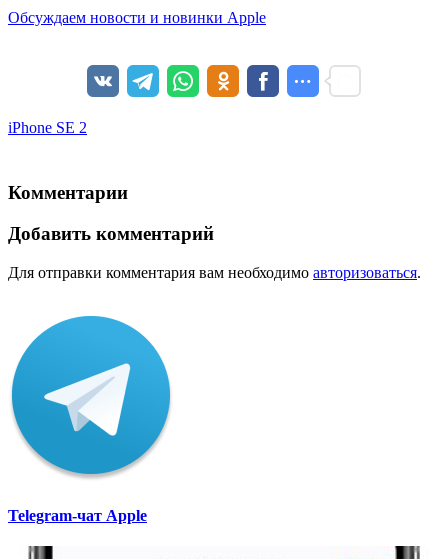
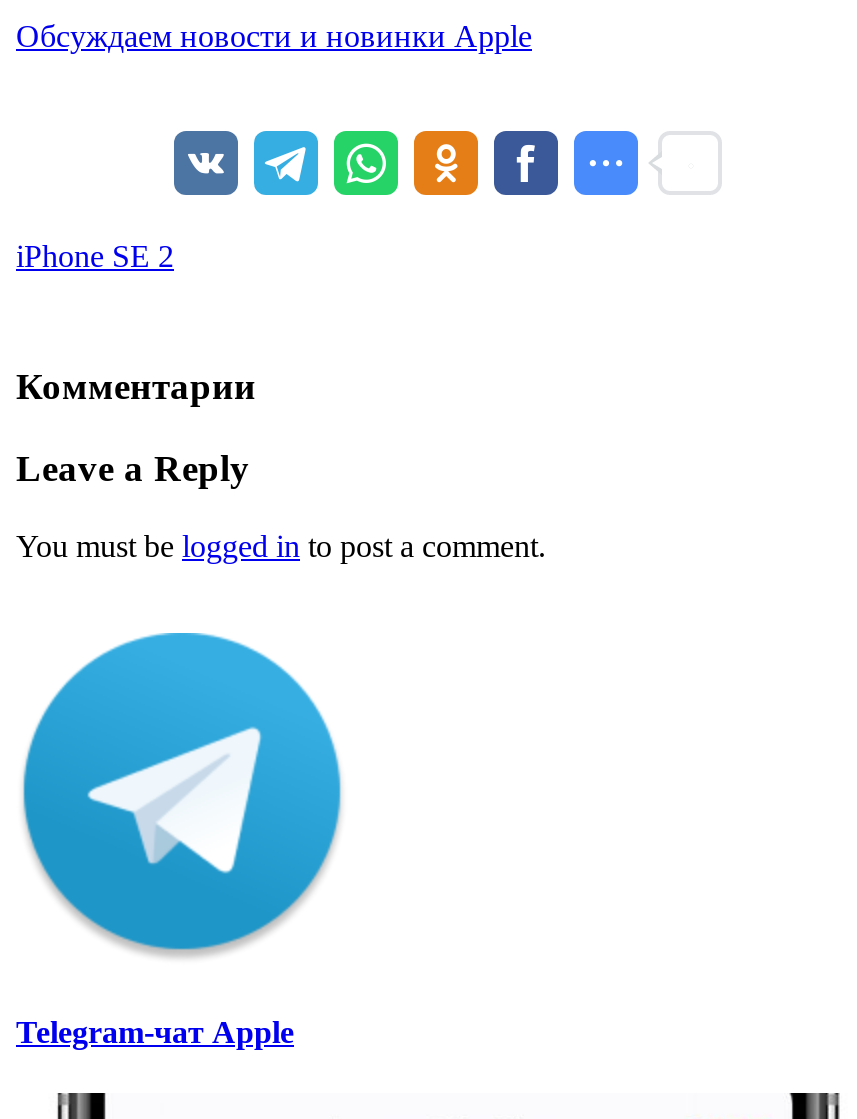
- Добавить комментарий
+ Leave a Reply

- Для отправки комментария вам необходимо авторизоваться.
+ You must be logged in to post a comment.
